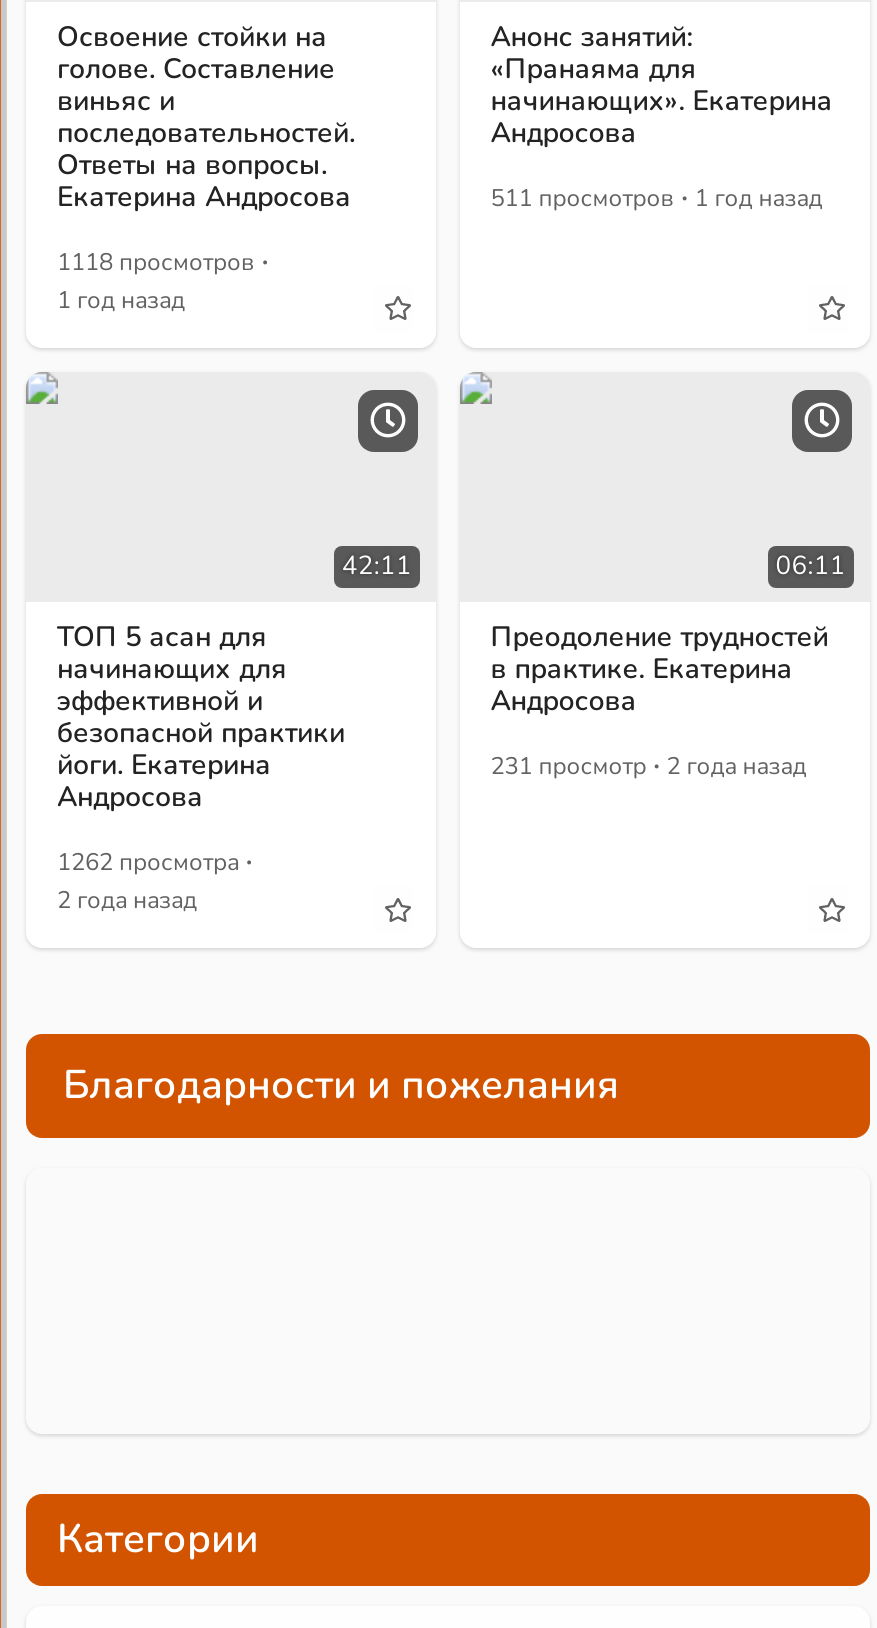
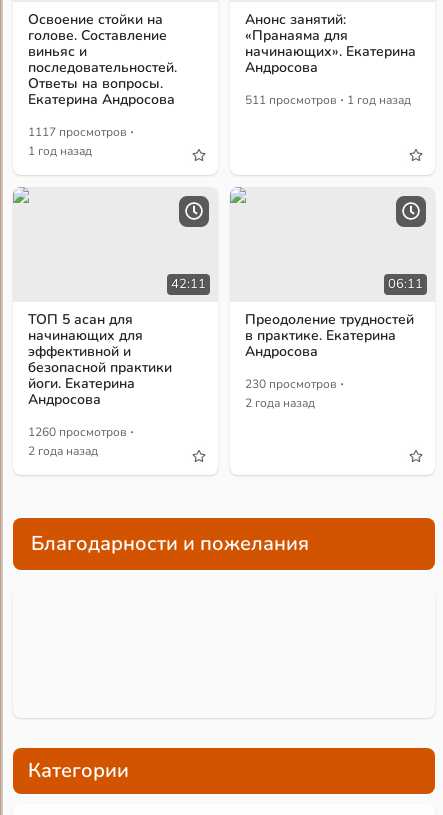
- 1118 просмотров ·
+ 1117 просмотров ·

- 231 просмотр · 2 года назад
+ 230 просмотров ·
+ 2 года назад

- 1262 просмотра ·
+ 1260 просмотров ·
